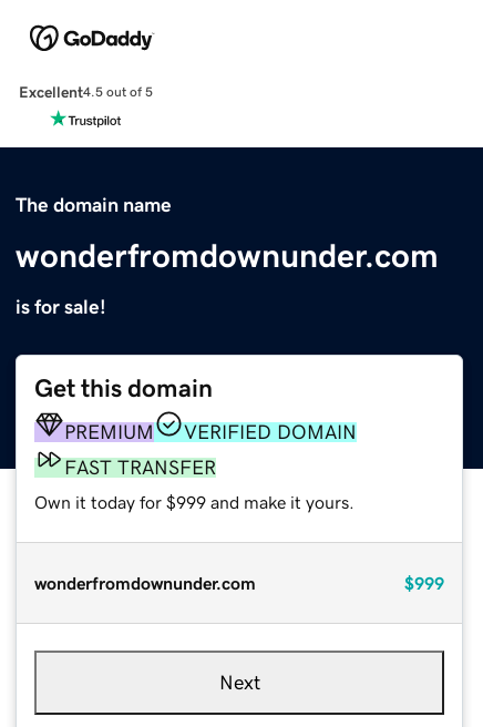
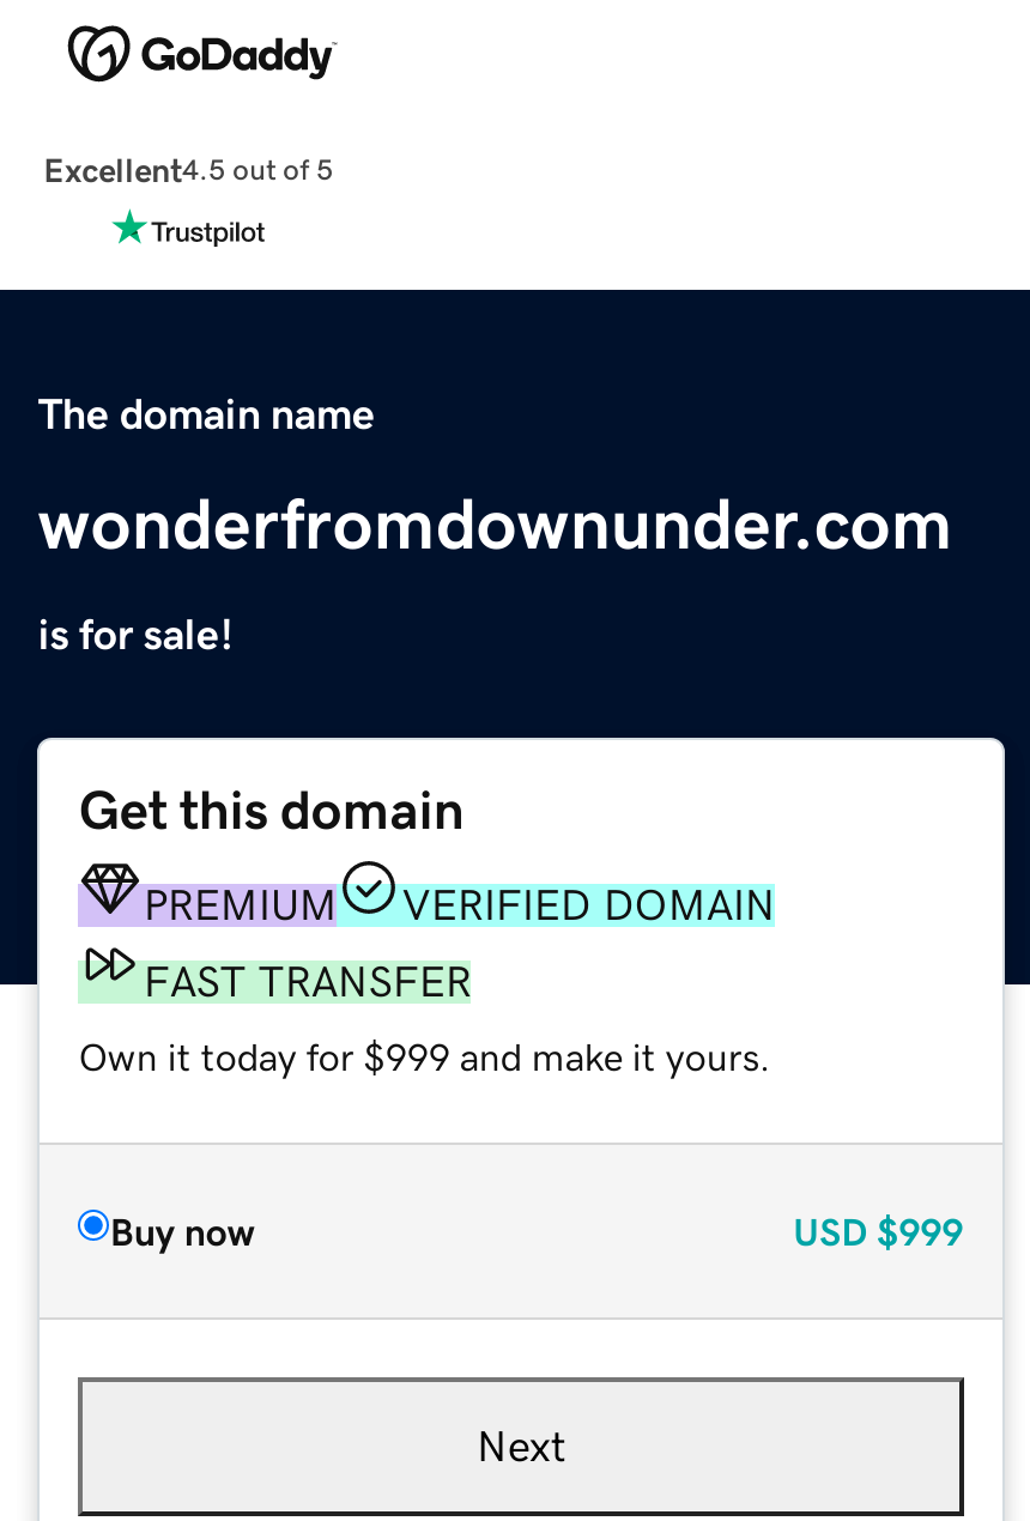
- wonderfromdownunder.com
- $999
+ Buy now
+ USD $999
